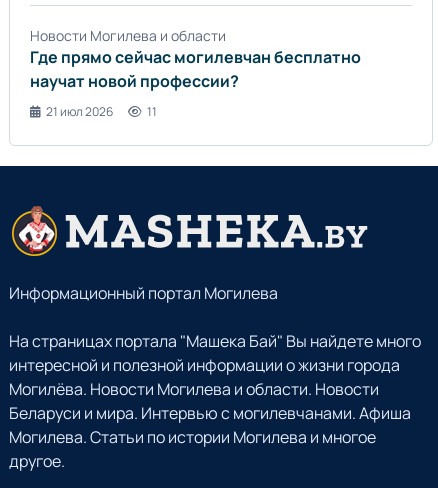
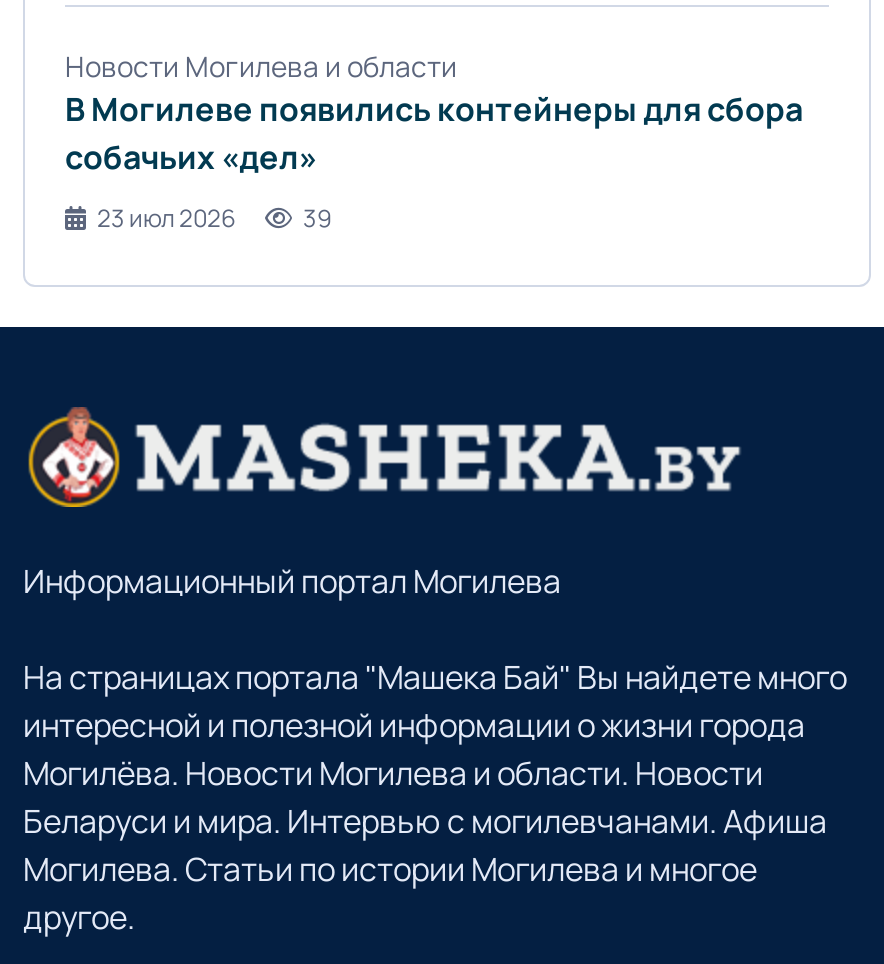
- Где прямо сейчас могилевчан бесплатно
- научат новой профессии?
+ В Могилеве появились контейнеры для сбора
+ собачьих «дел»

- 21 июл 2026
- 11
+ 23 июл 2026
+ 39
